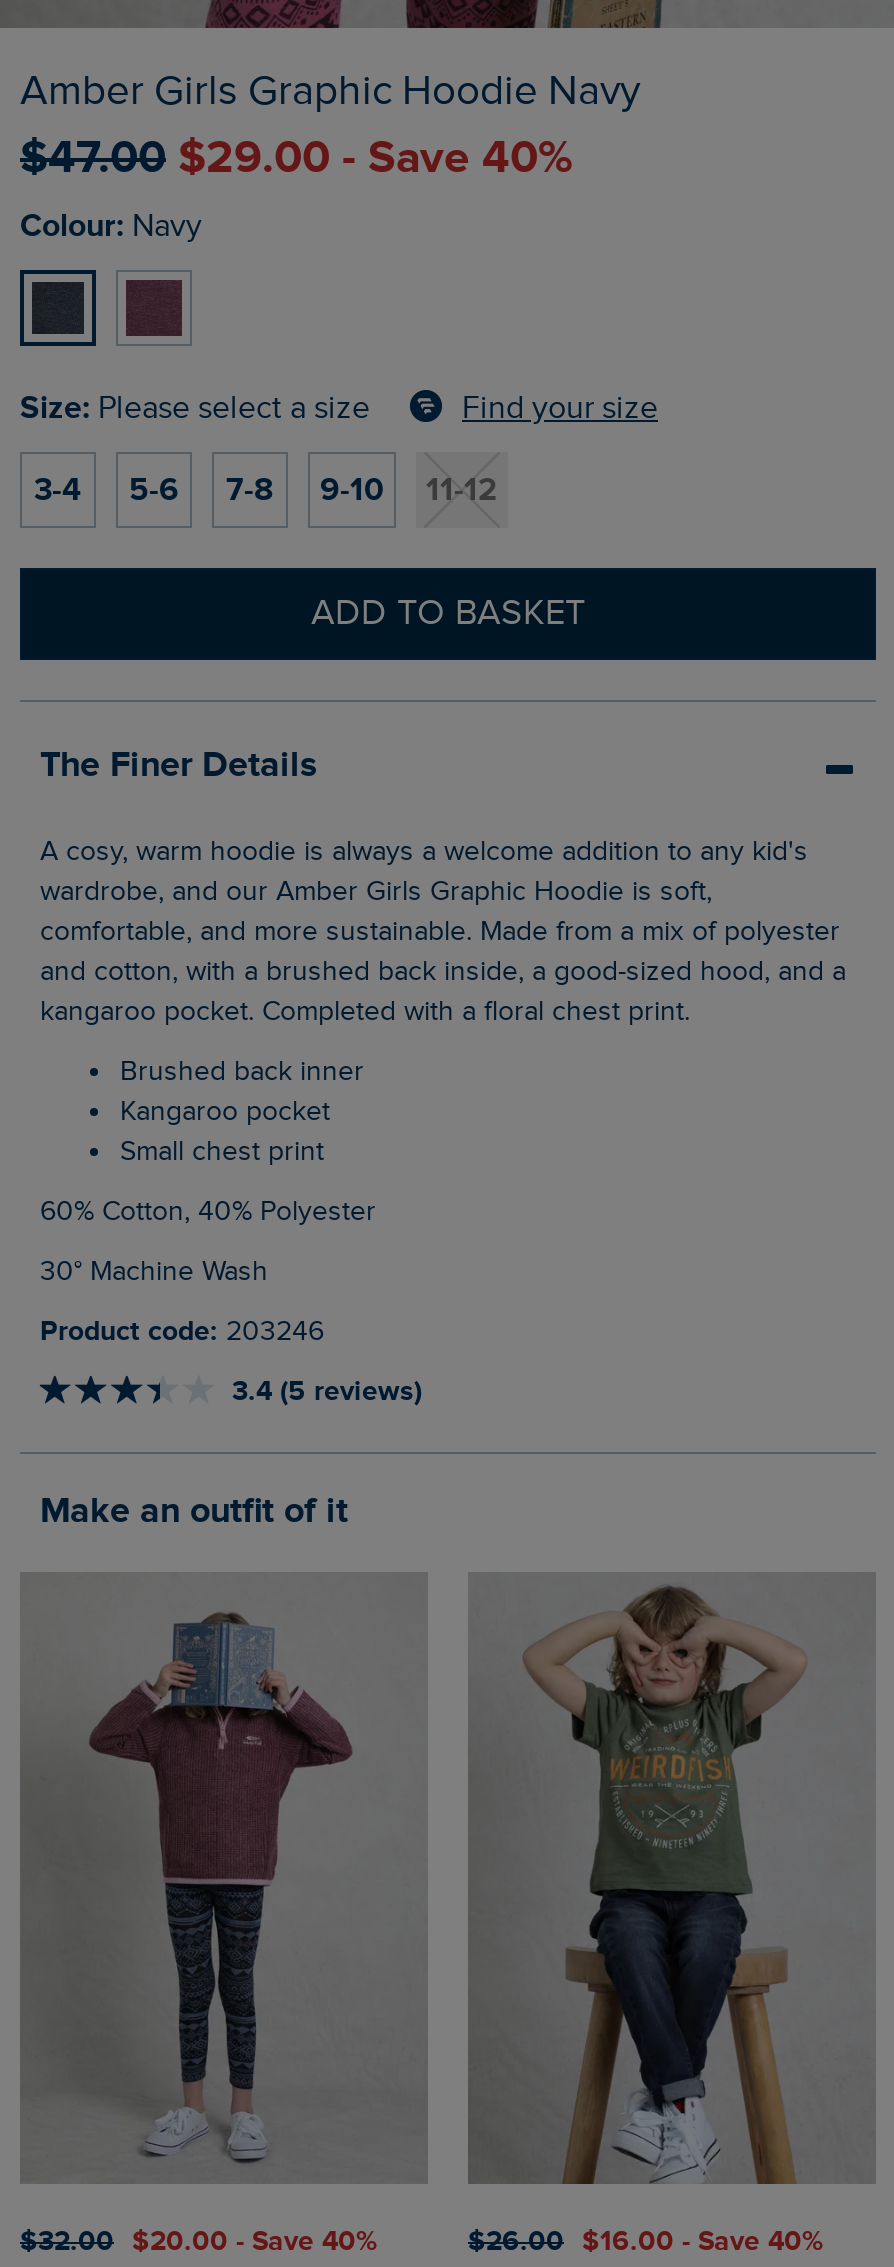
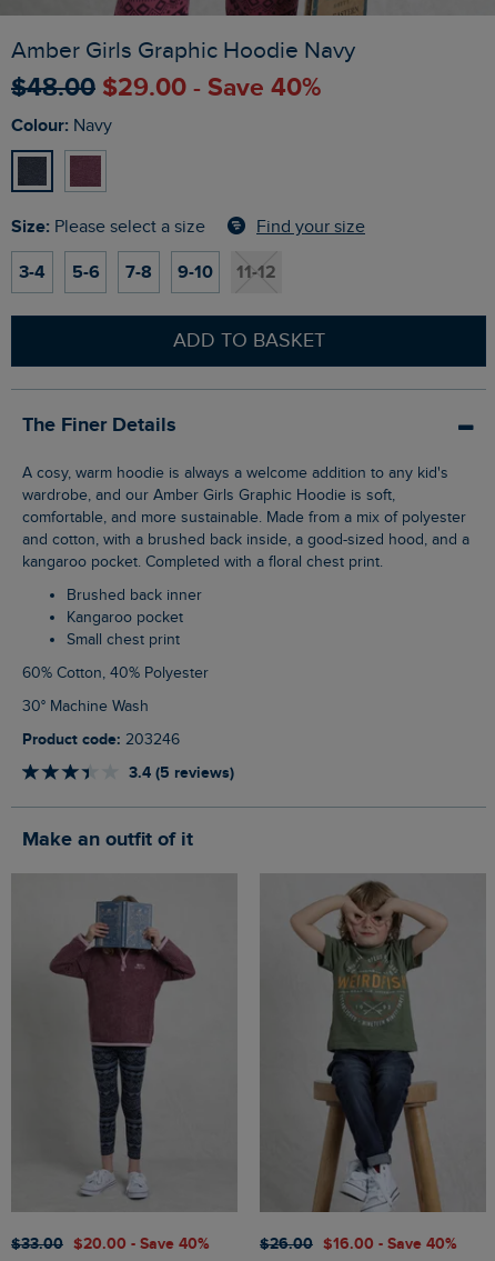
- $‌47.00 $‌29.00 - Save 40%
+ $‌48.00 $‌29.00 - Save 40%

- $‌32.00 $‌20.00 - Save 40%
+ $‌33.00 $‌20.00 - Save 40%
